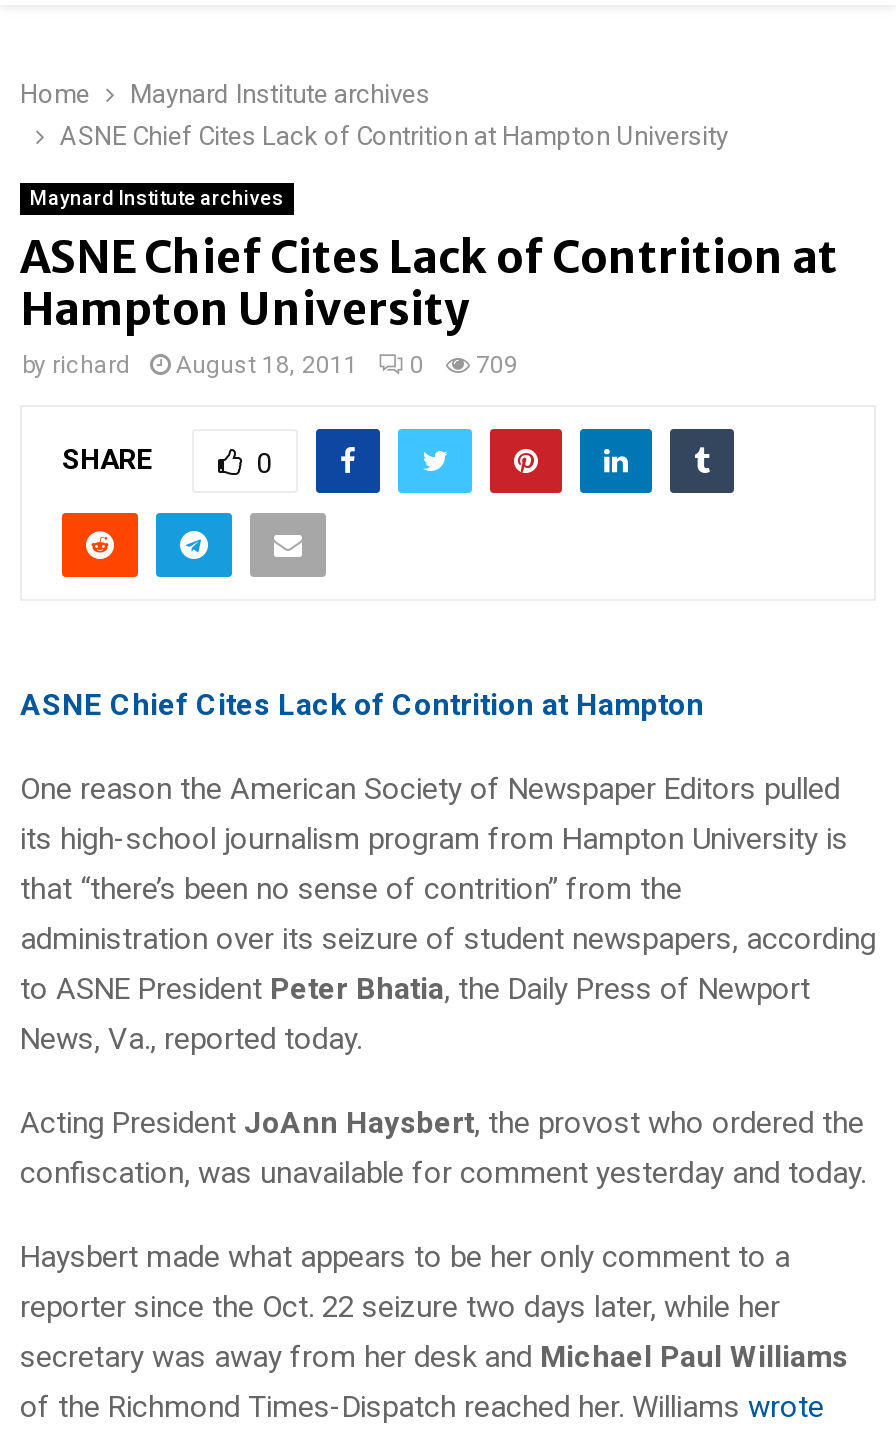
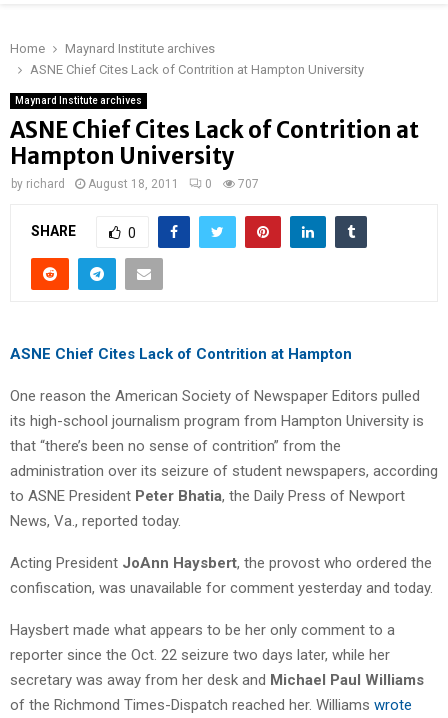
- by richard August 18, 2011 0 709
+ by richard August 18, 2011 0 707
